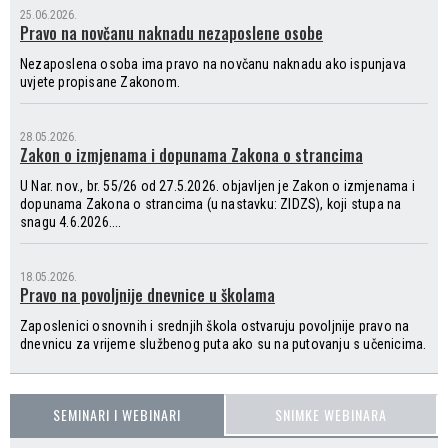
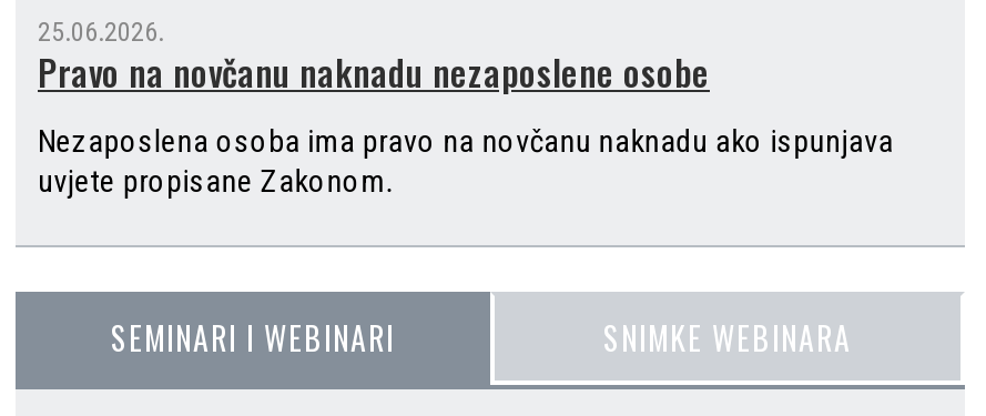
- 28.05.2026.
- Zakon o izmjenama i dopunama Zakona o strancima
- U Nar. nov., br. 55/26 od 27.5.2026. objavljen je Zakon o izmjenama i
- dopunama Zakona o strancima (u nastavku: ZIDZS), koji stupa na
- snagu 4.6.2026....
- 18.05.2026.
- Pravo na povoljnije dnevnice u školama
- Zaposlenici osnovnih i srednjih škola ostvaruju povoljnije pravo na
- dnevnicu za vrijeme službenog puta ako su na putovanju s učenicima.
